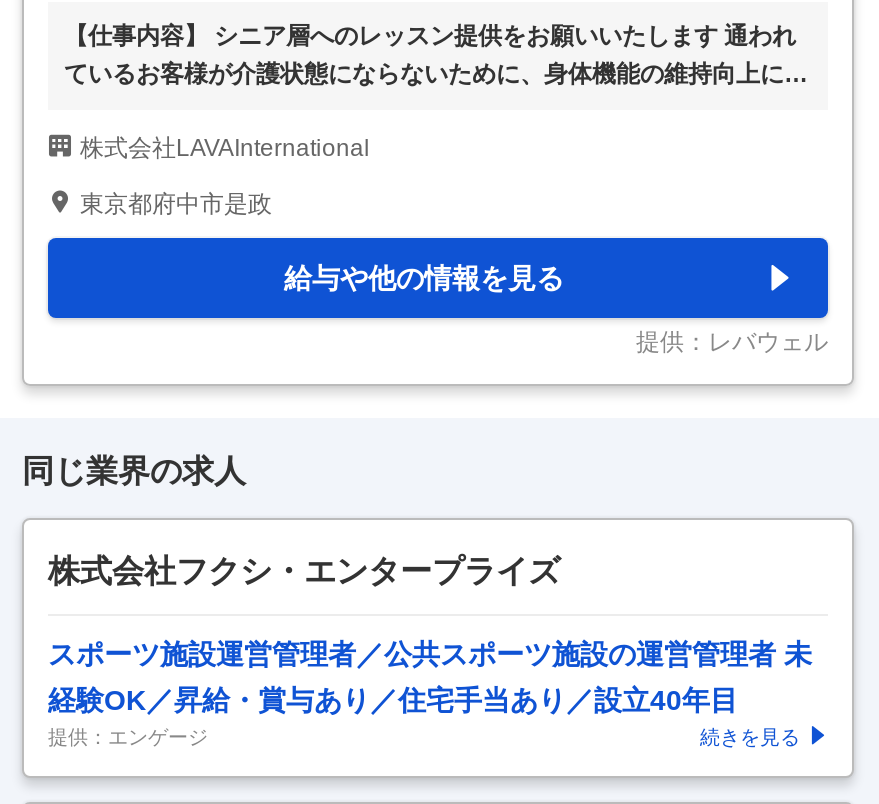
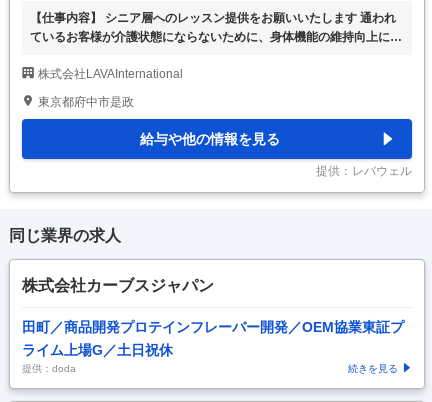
- 株式会社フクシ・エンタープライズ
+ 株式会社カーブスジャパン

- スポーツ施設運営管理者／公共スポーツ施設の運営管理者 未
- 経験OK／昇給・賞与あり／住宅手当あり／設立40年目
- 提供：エンゲージ
+ 田町／商品開発プロテインフレーバー開発／OEM協業東証プ
+ ライム上場G／土日祝休
+ 提供：doda
